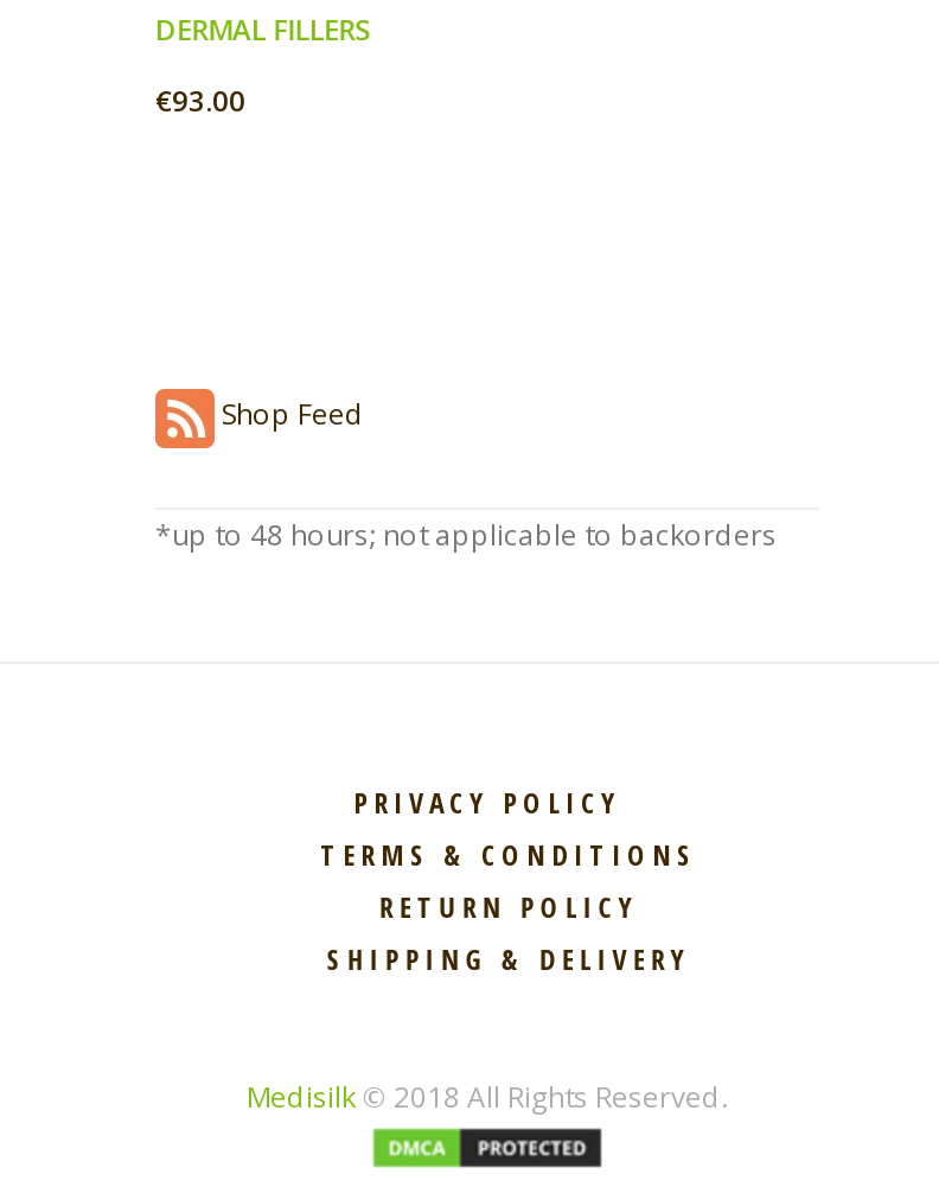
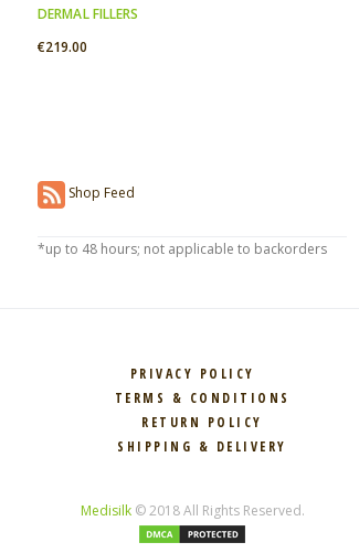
- €93.00
+ €219.00
